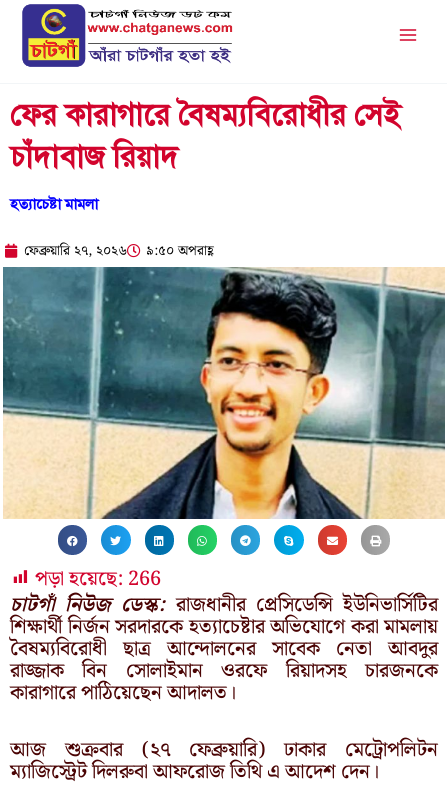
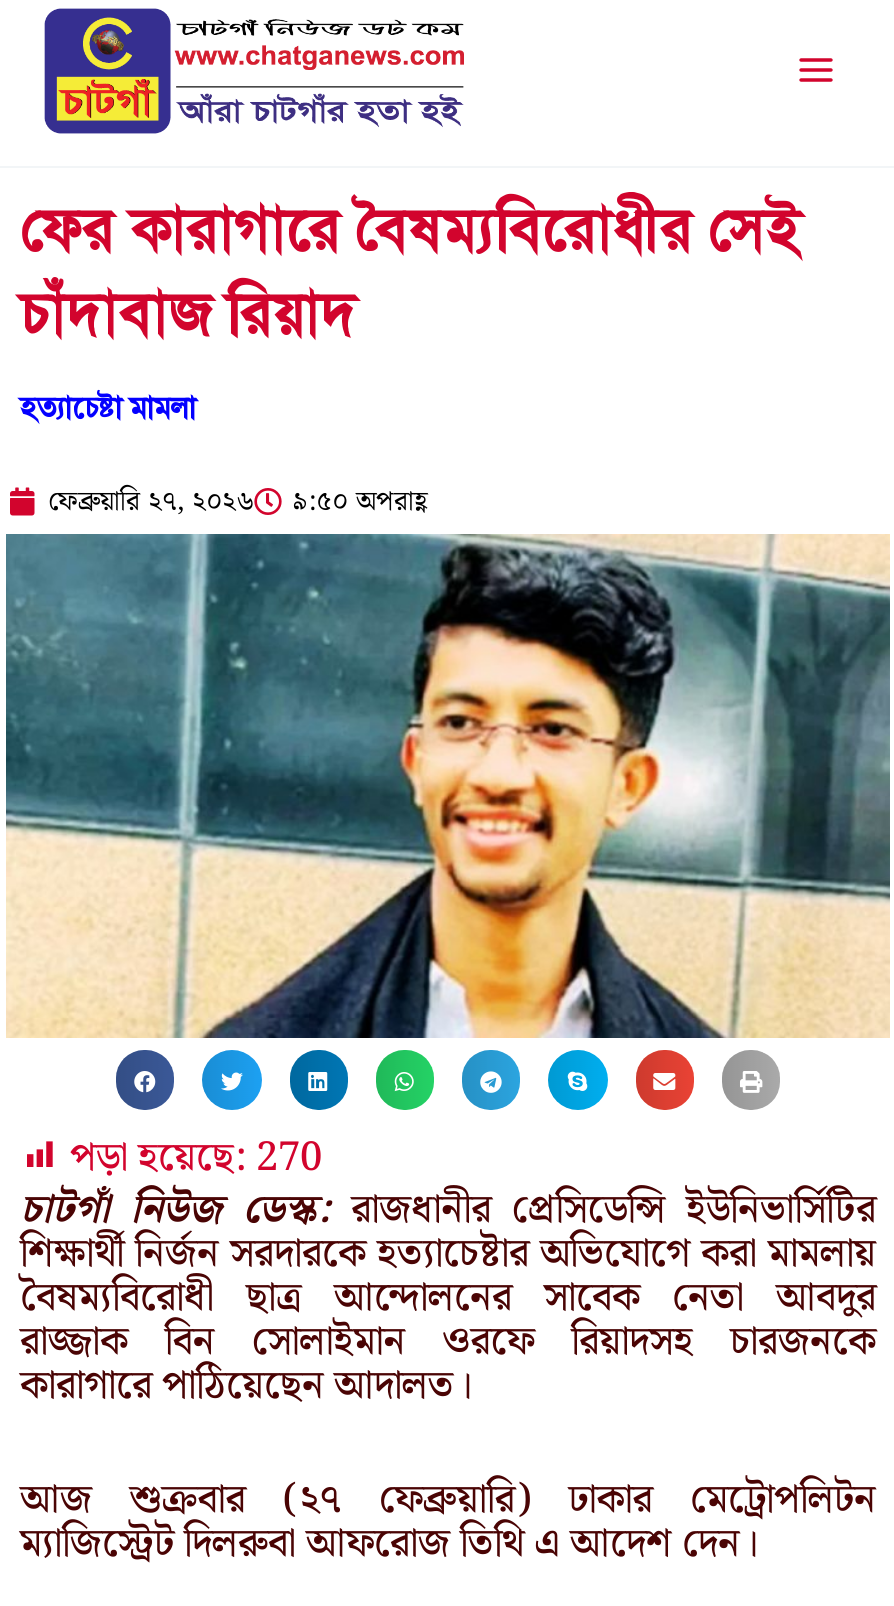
- পড়া হয়েছে: 266
+ পড়া হয়েছে: 270
